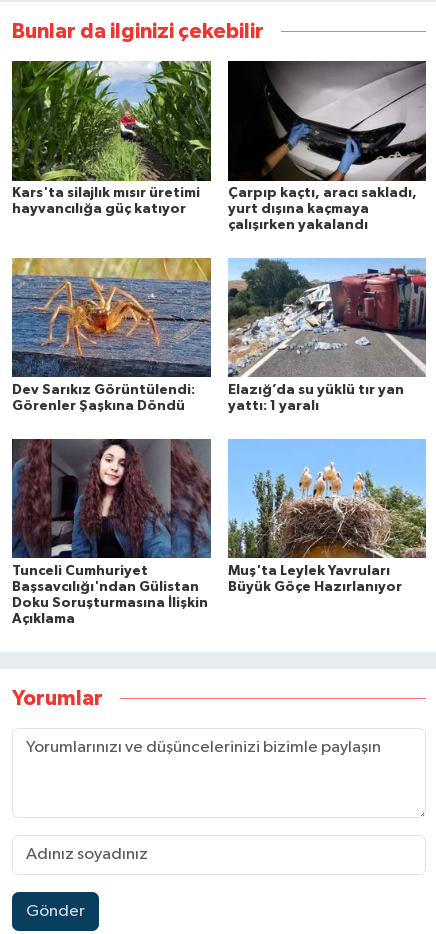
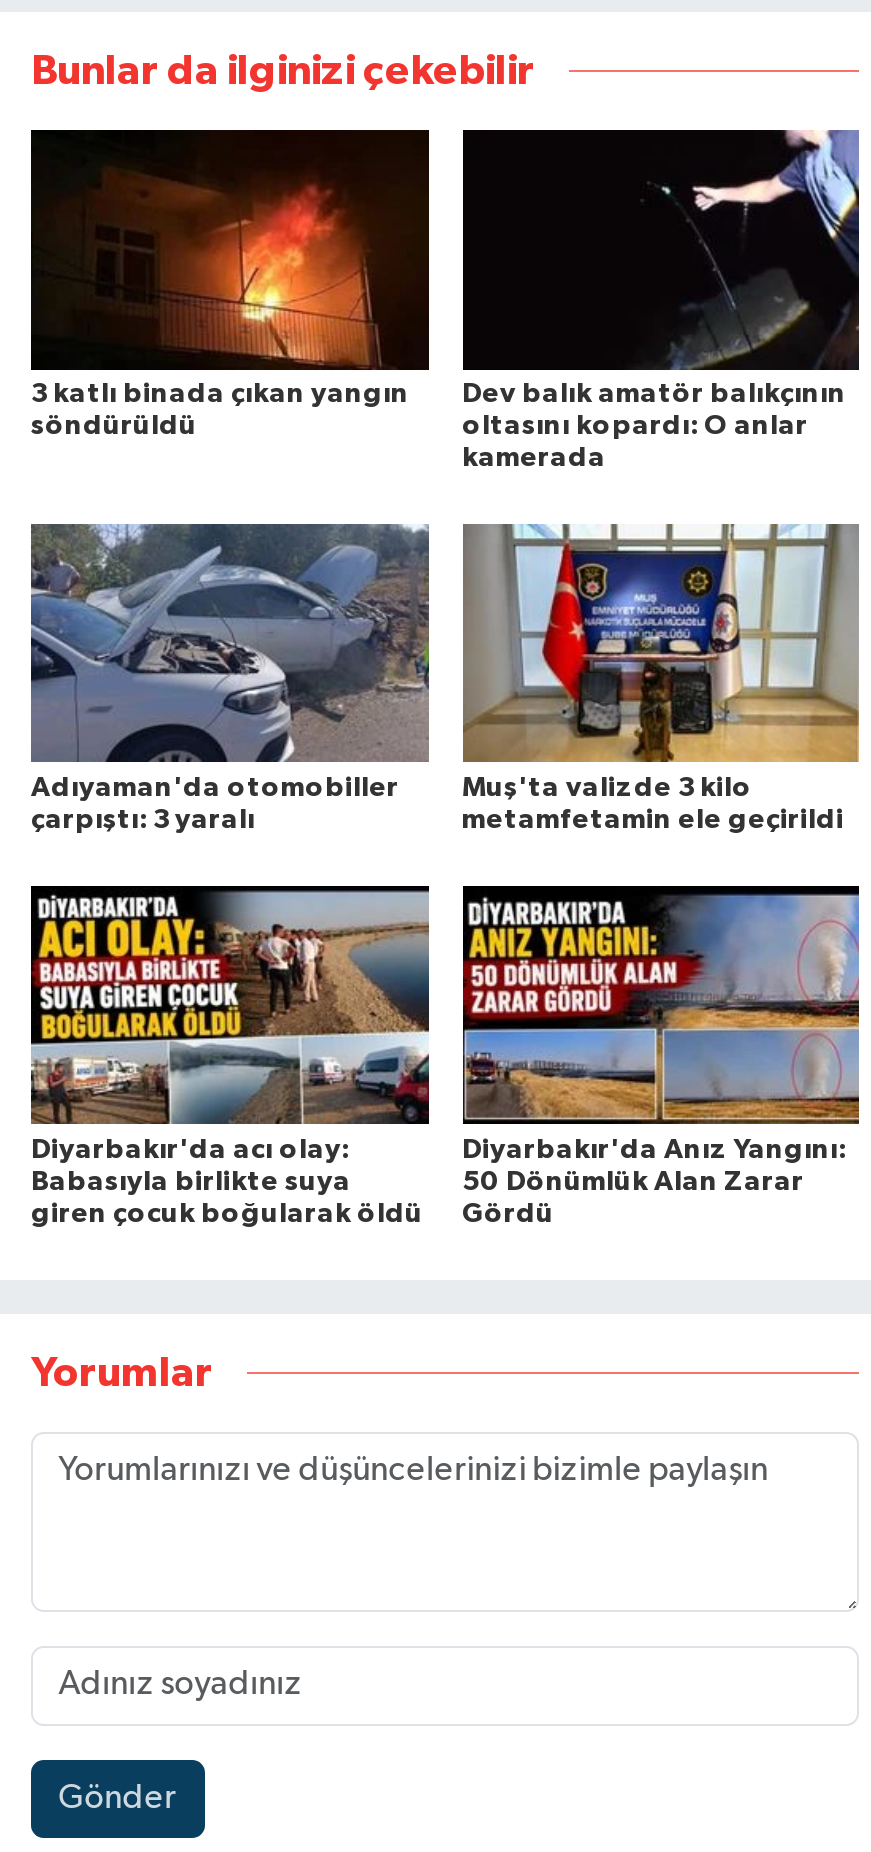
- [image]
- Kars'ta silajlık mısır üretimi
- hayvancılığa güç katıyor
+ [image]
+ 3 katlı binada çıkan yangın
+ söndürüldü

- [image]
- Çarpıp kaçtı, aracı sakladı,
- yurt dışına kaçmaya
- çalışırken yakalandı
+ [image]
+ Dev balık amatör balıkçının
+ oltasını kopardı: O anlar
+ kamerada

- [image]
- Dev Sarıkız Görüntülendi:
- Görenler Şaşkına Döndü
+ [image]
+ Adıyaman'da otomobiller
+ çarpıştı: 3 yaralı

- [image]
- Elazığ’da su yüklü tır yan
- yattı: 1 yaralı
+ [image]
+ Muş'ta valizde 3 kilo
+ metamfetamin ele geçirildi

- [image]
- Tunceli Cumhuriyet
- Başsavcılığı'ndan Gülistan
- Doku Soruşturmasına İlişkin
- Açıklama
+ [image]
+ Diyarbakır'da acı olay:
+ Babasıyla birlikte suya
+ giren çocuk boğularak öldü

- [image]
- Muş'ta Leylek Yavruları
- Büyük Göçe Hazırlanıyor
+ [image]
+ Diyarbakır'da Anız Yangını:
+ 50 Dönümlük Alan Zarar
+ Gördü
